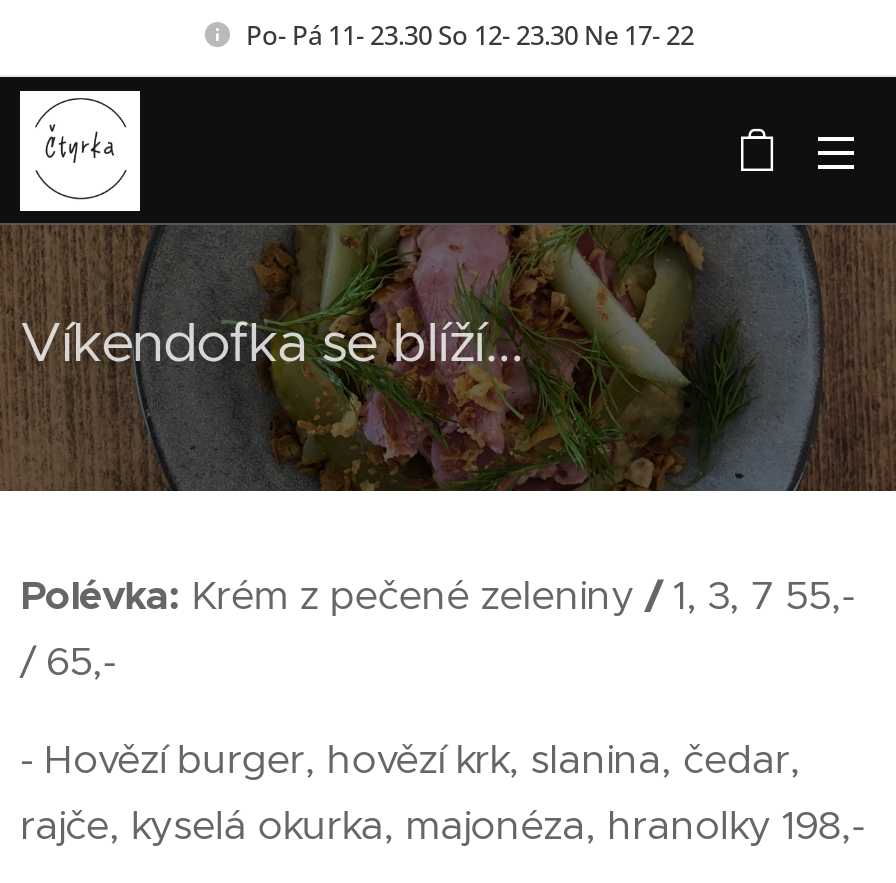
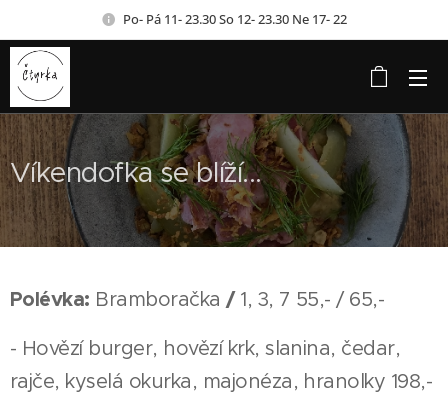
- Polévka: Krém z pečené zeleniny / 1, 3, 7 55,-
- / 65,-
+ Polévka: Bramboračka / 1, 3, 7 55,- / 65,-
